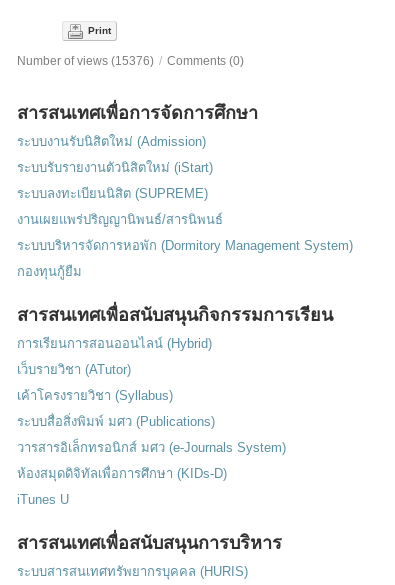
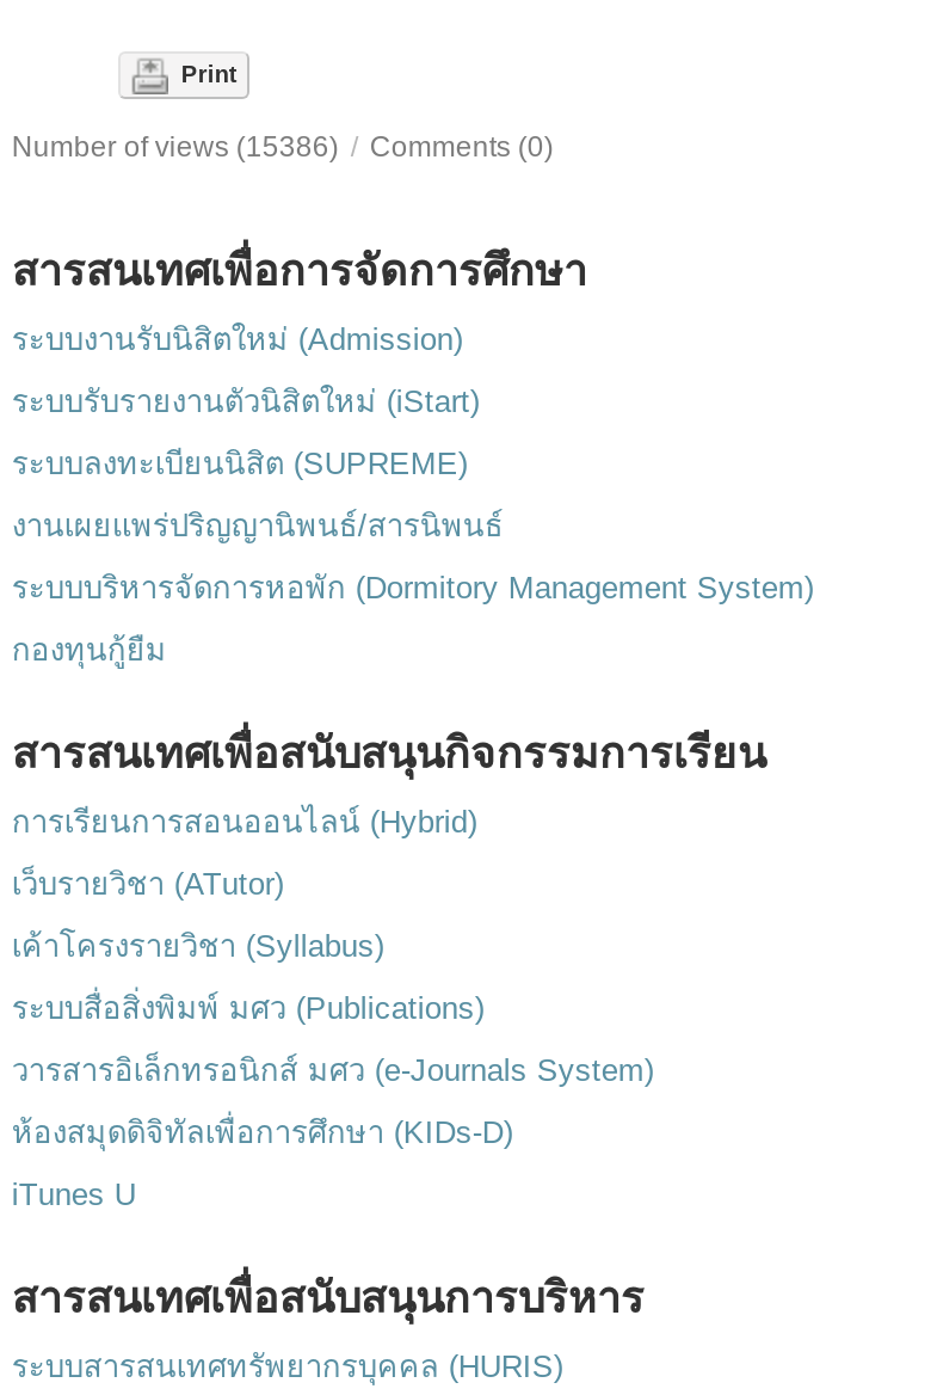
- Number of views (15376) / Comments (0)
+ Number of views (15386) / Comments (0)
